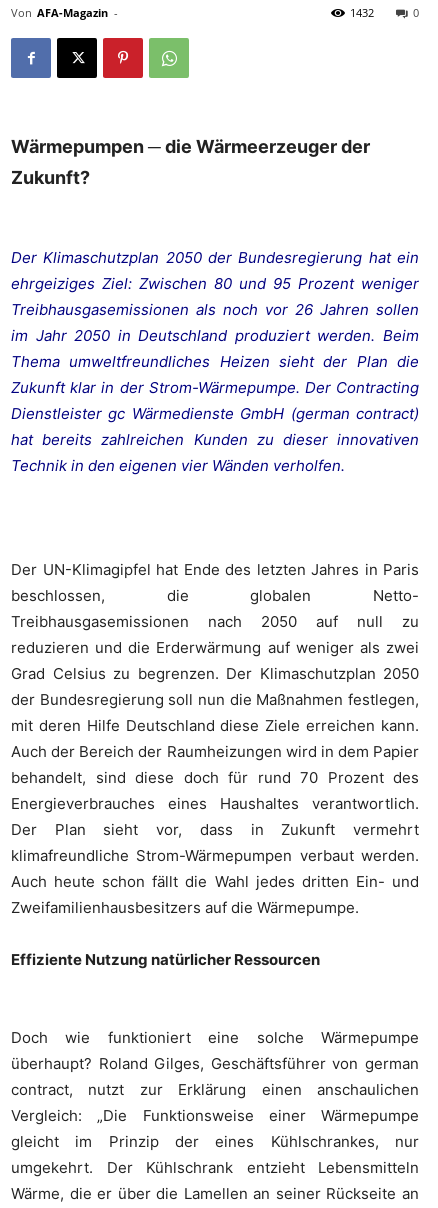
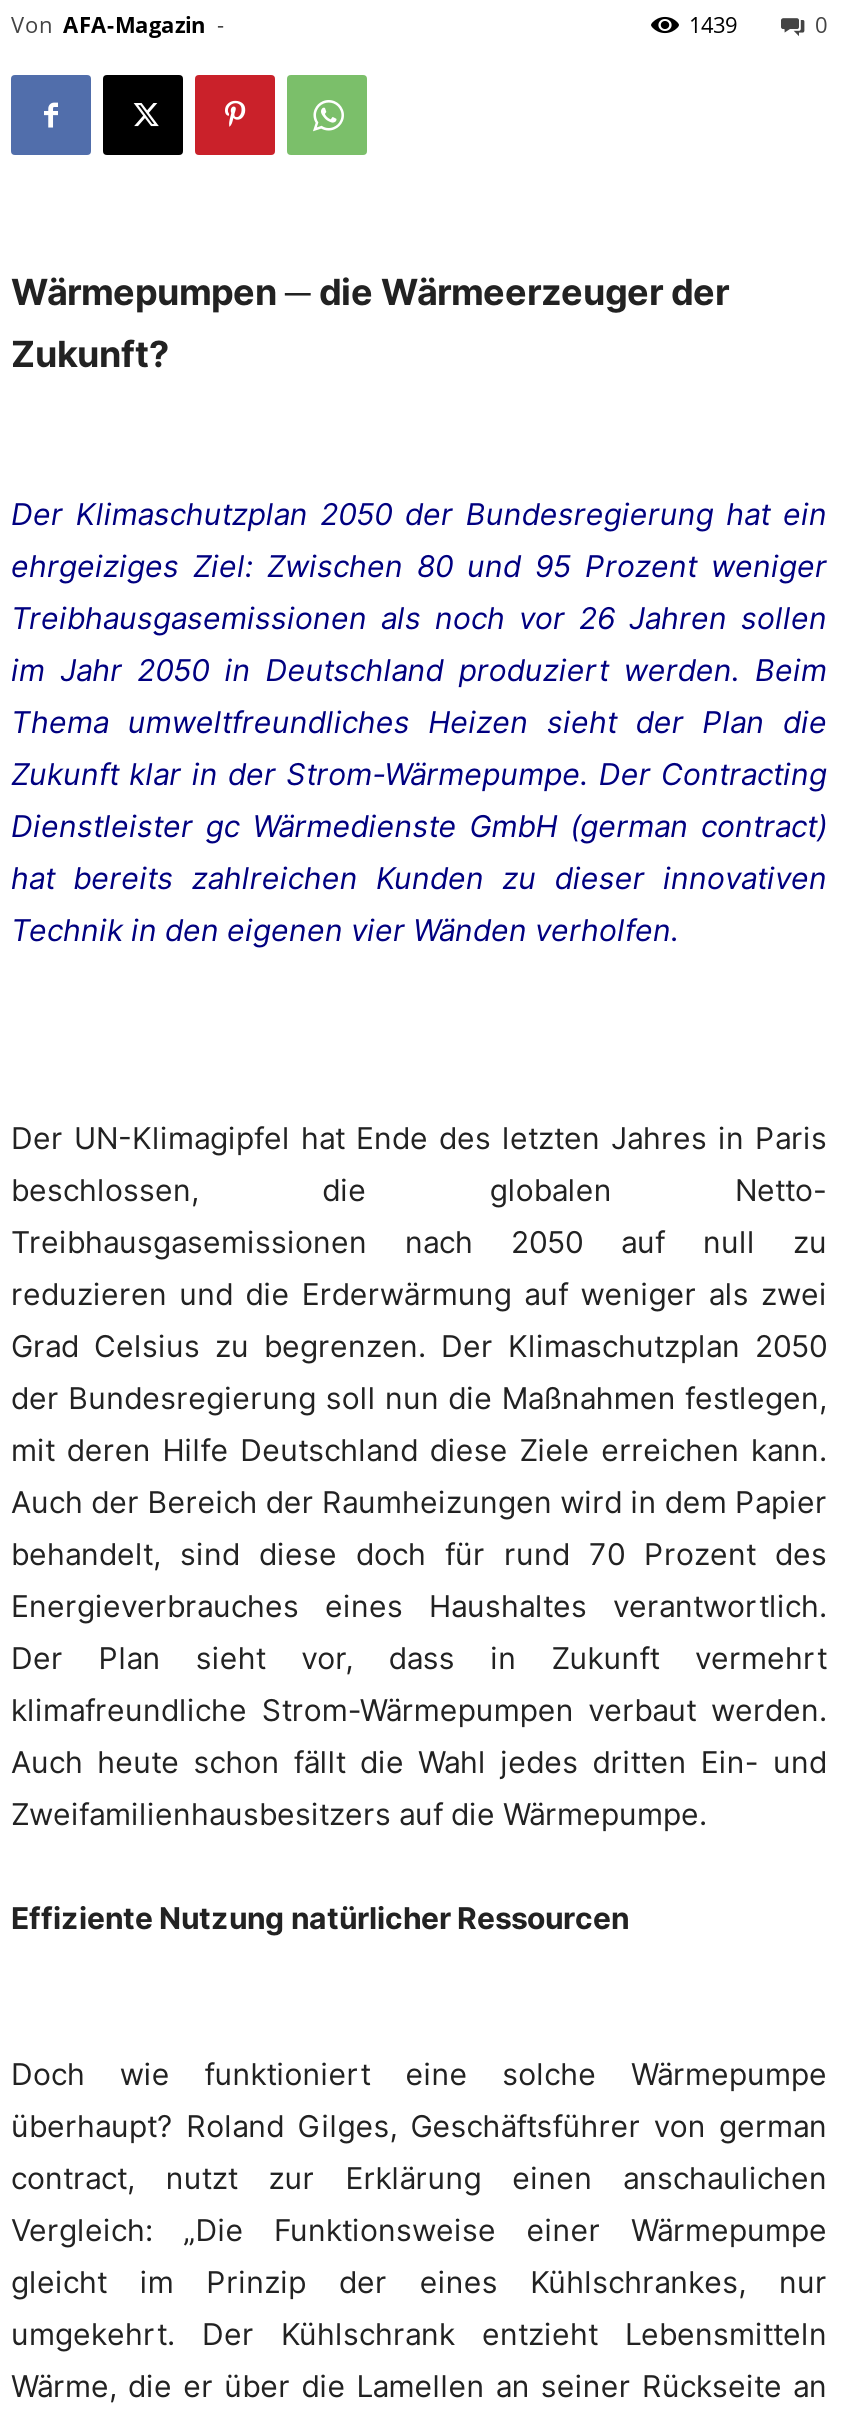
- 1432
+ 1439
